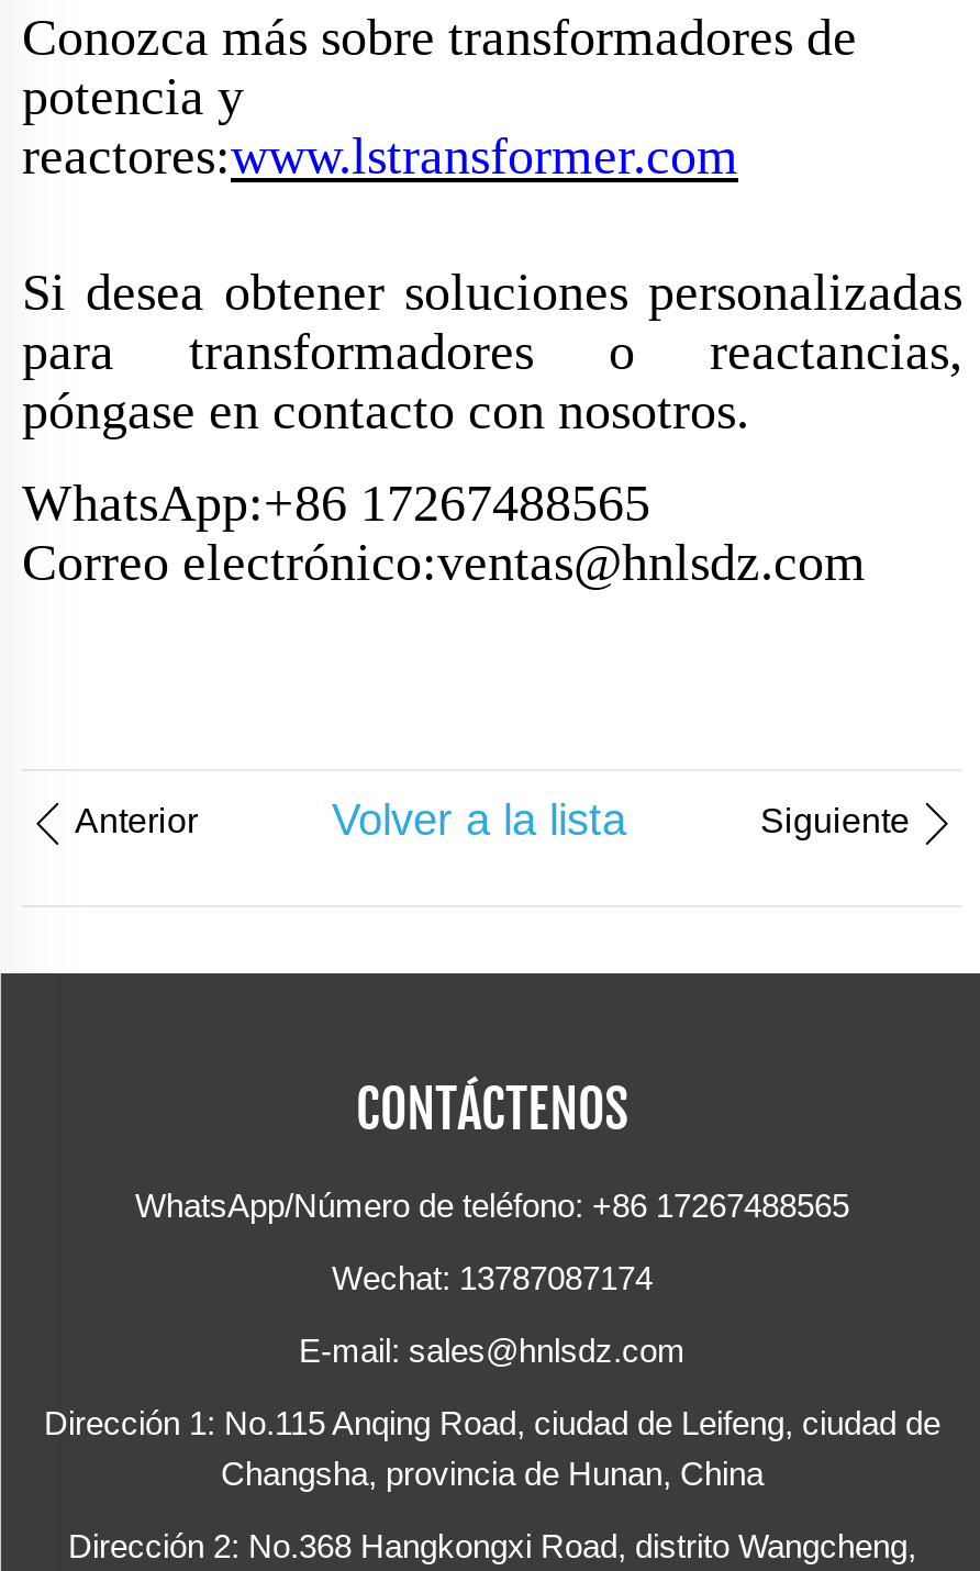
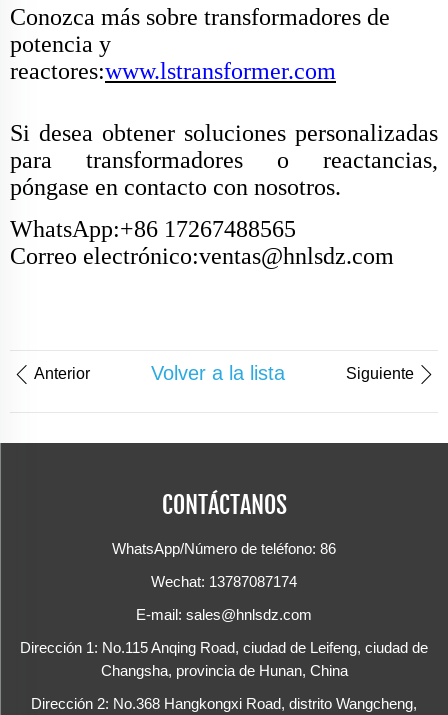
- CONTÁCTENOS
+ CONTÁCTANOS

- WhatsApp/Número de teléfono: +86 17267488565
+ WhatsApp/Número de teléfono: 86
